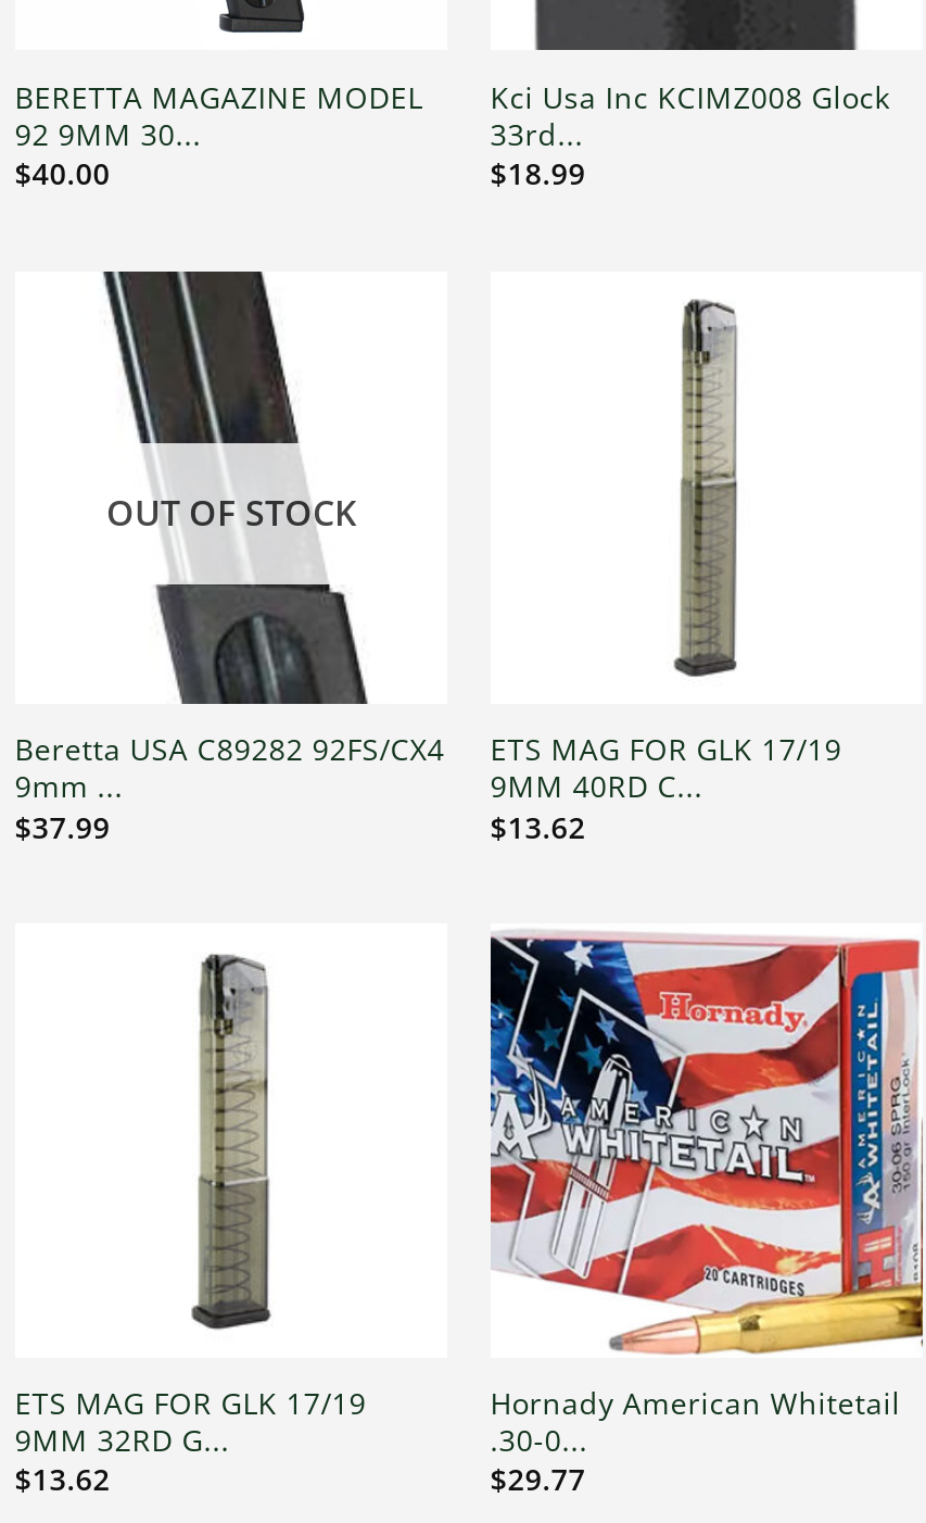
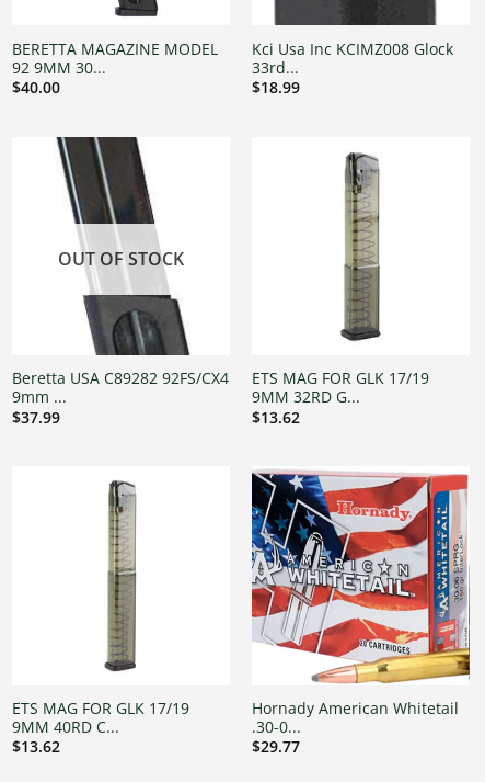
moved down: [image]

- 9MM 40RD C...
+ 9MM 32RD G...

moved up: [image]

- 9MM 32RD G...
+ 9MM 40RD C...
